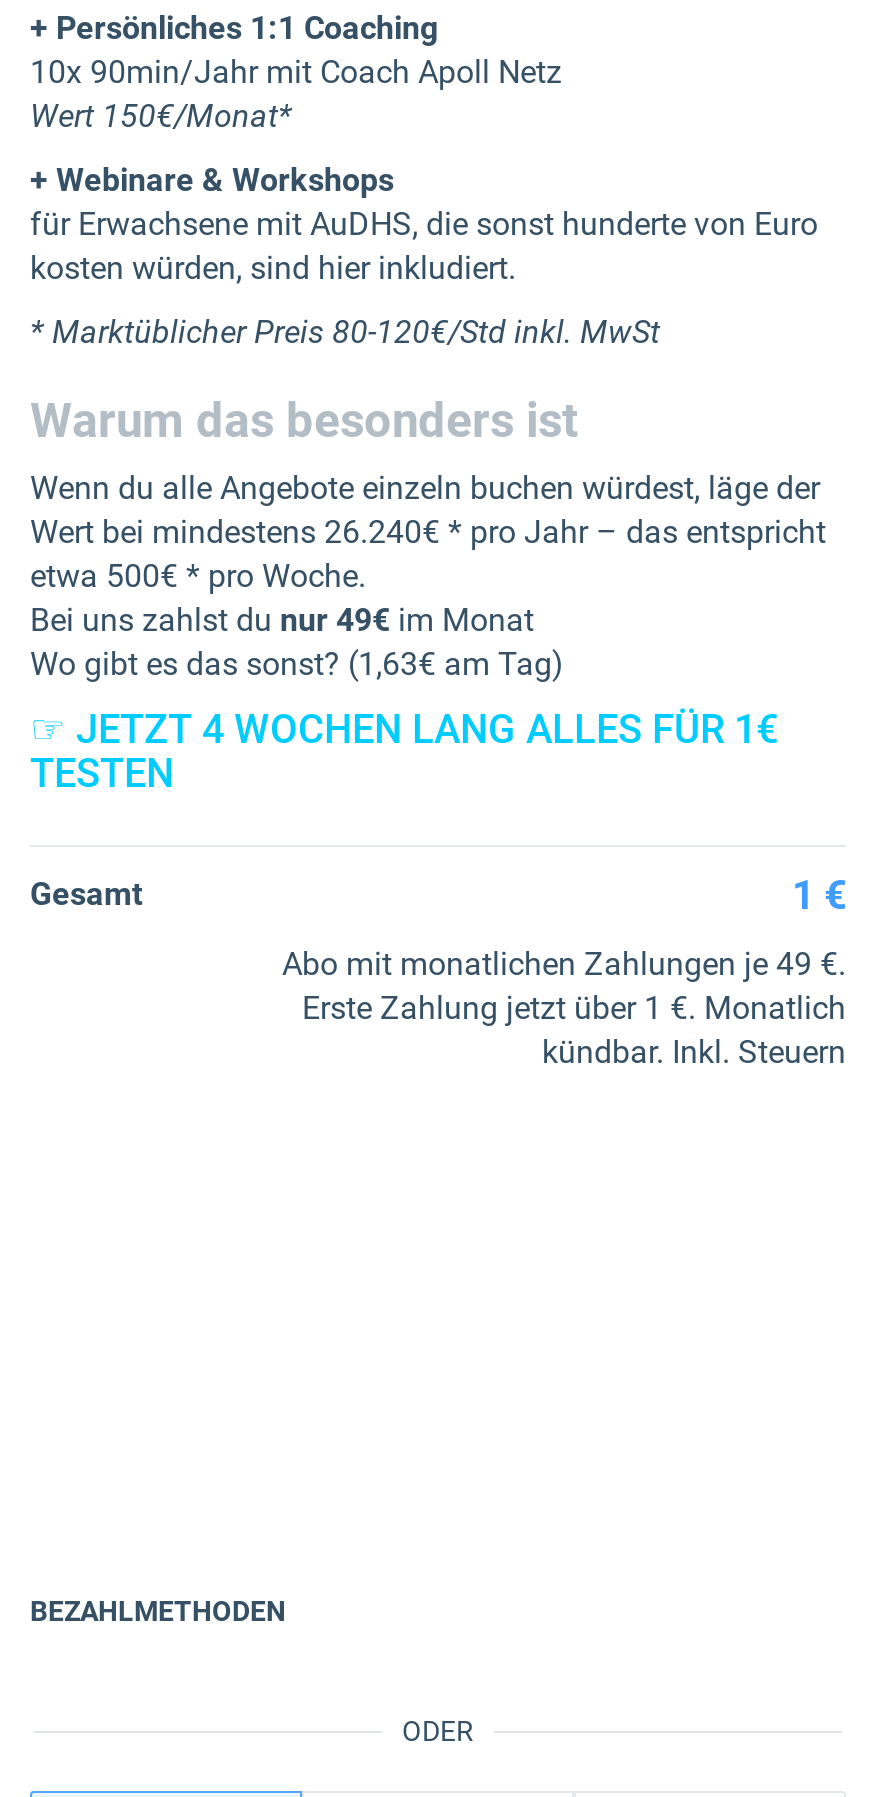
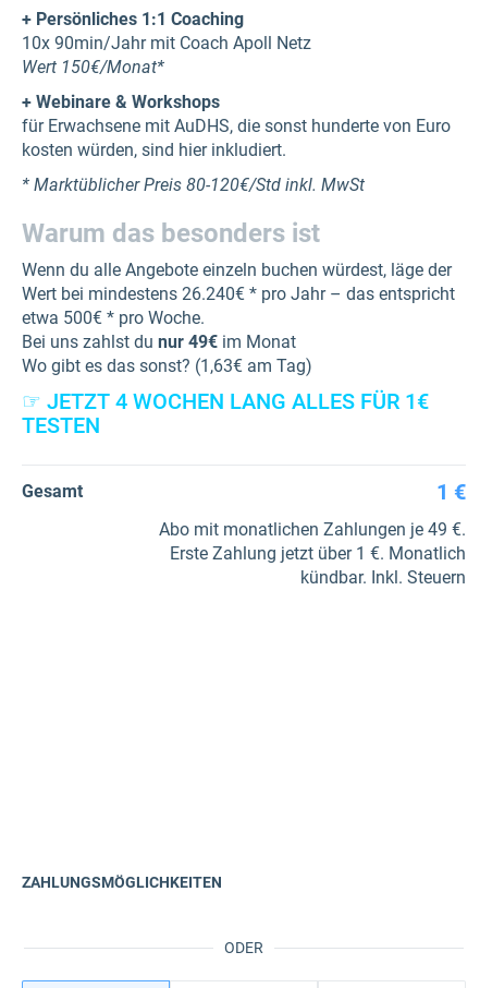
- BEZAHLMETHODEN
+ ZAHLUNGSMÖGLICHKEITEN
